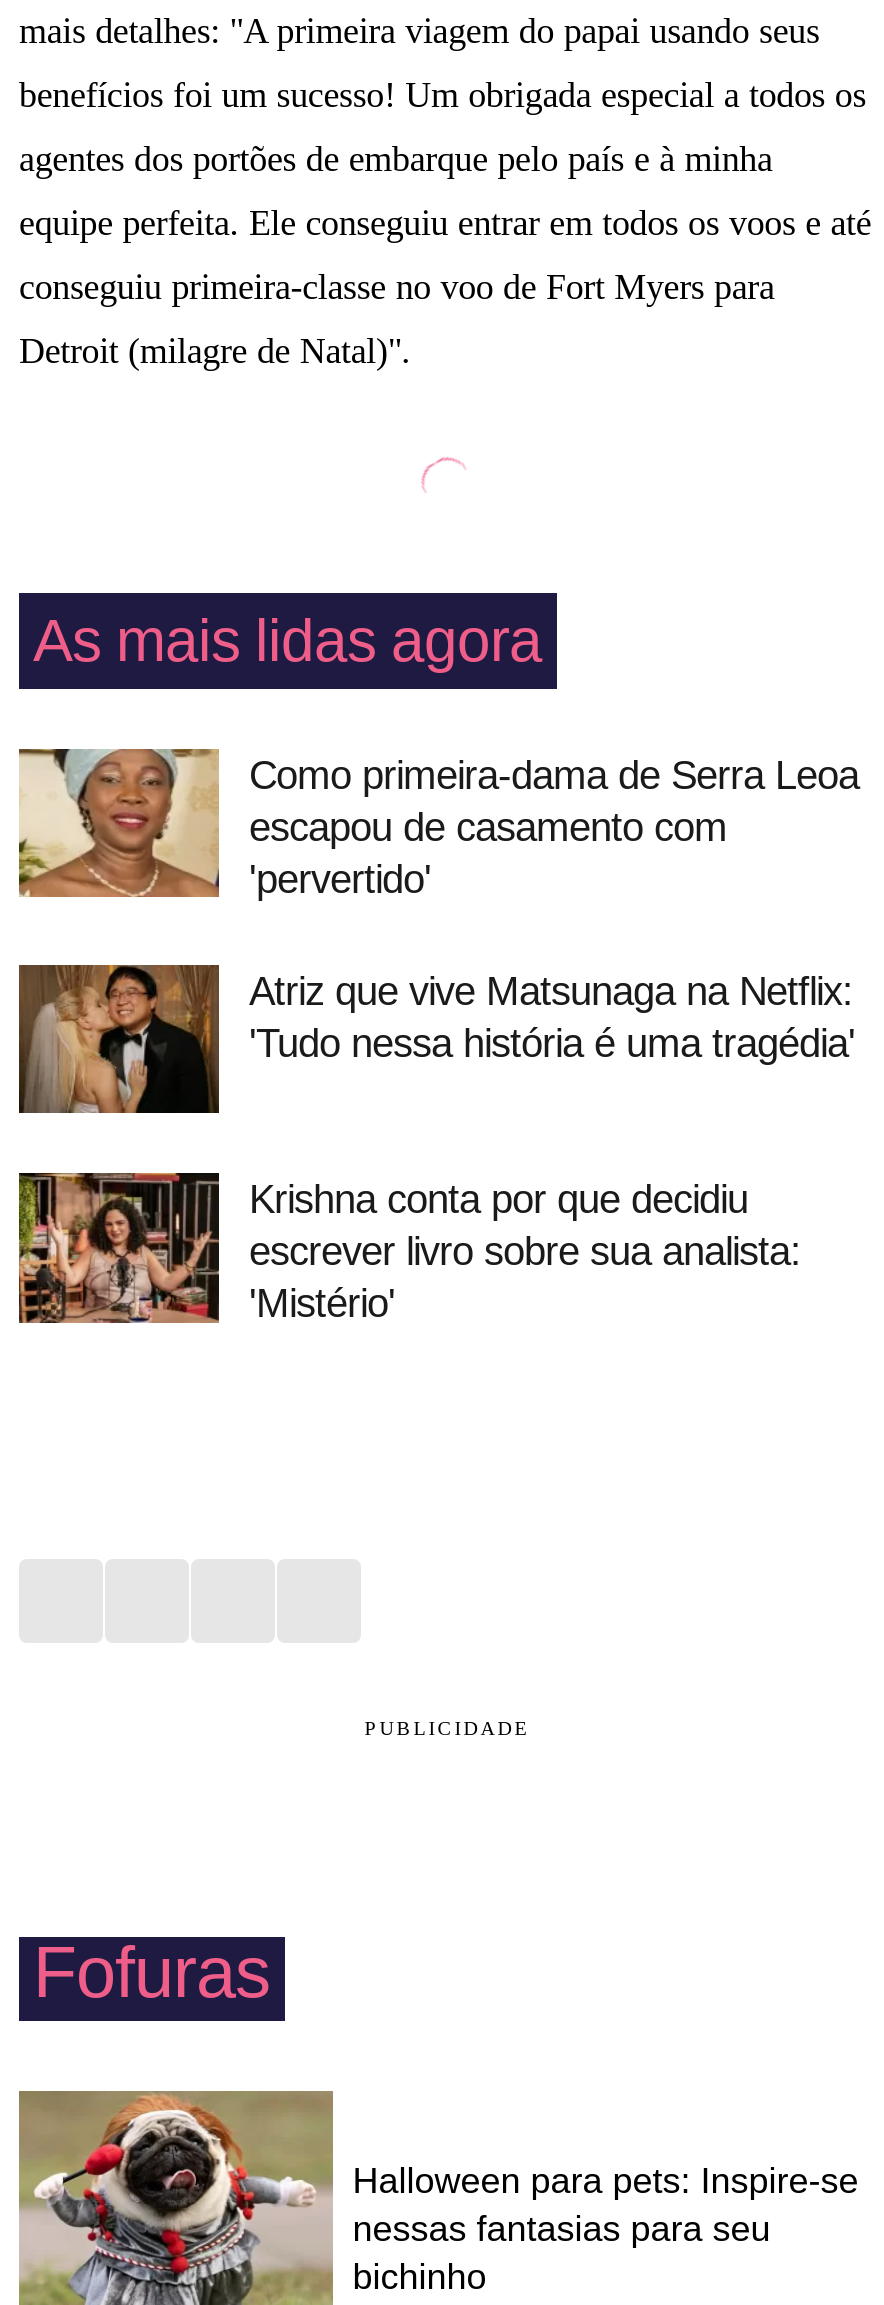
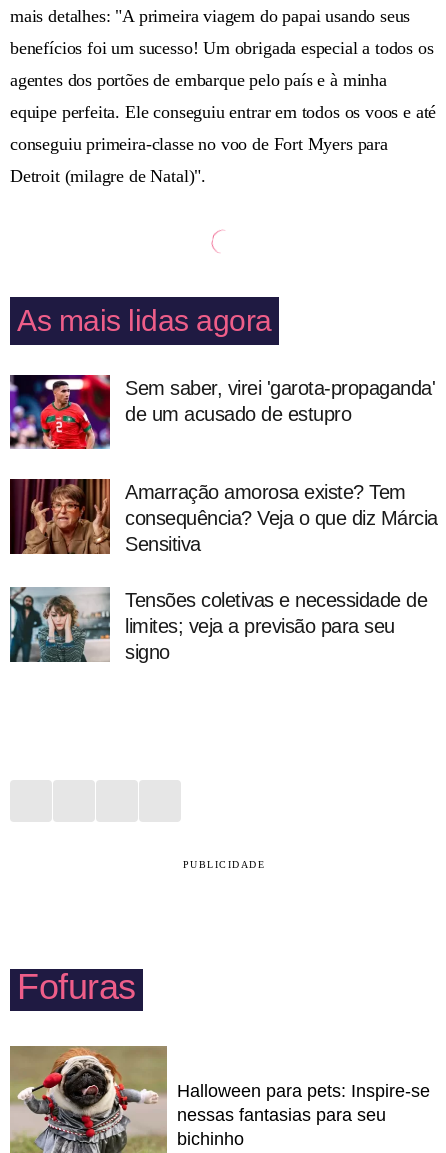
- [image]
- Como primeira-dama de Serra Leoa
- escapou de casamento com
- 'pervertido'
+ [image]
+ Sem saber, virei 'garota-propaganda'
+ de um acusado de estupro

- [image]
- Atriz que vive Matsunaga na Netflix:
- 'Tudo nessa história é uma tragédia'
+ [image]
+ Amarração amorosa existe? Tem
+ consequência? Veja o que diz Márcia
+ Sensitiva

- [image]
- Krishna conta por que decidiu
- escrever livro sobre sua analista:
- 'Mistério'
+ [image]
+ Tensões coletivas e necessidade de
+ limites; veja a previsão para seu
+ signo
